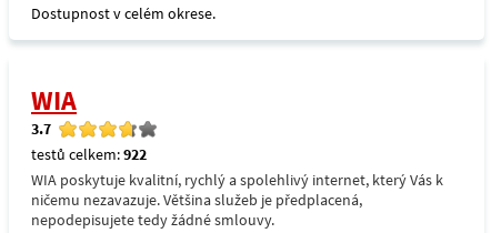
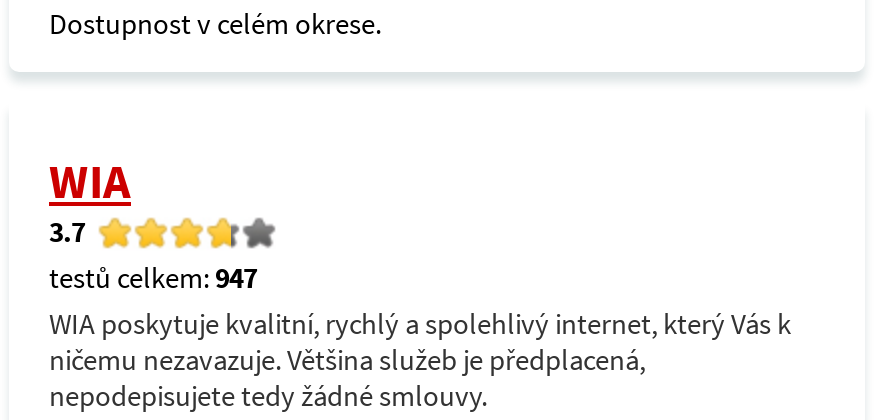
- testů celkem: 922
+ testů celkem: 947
